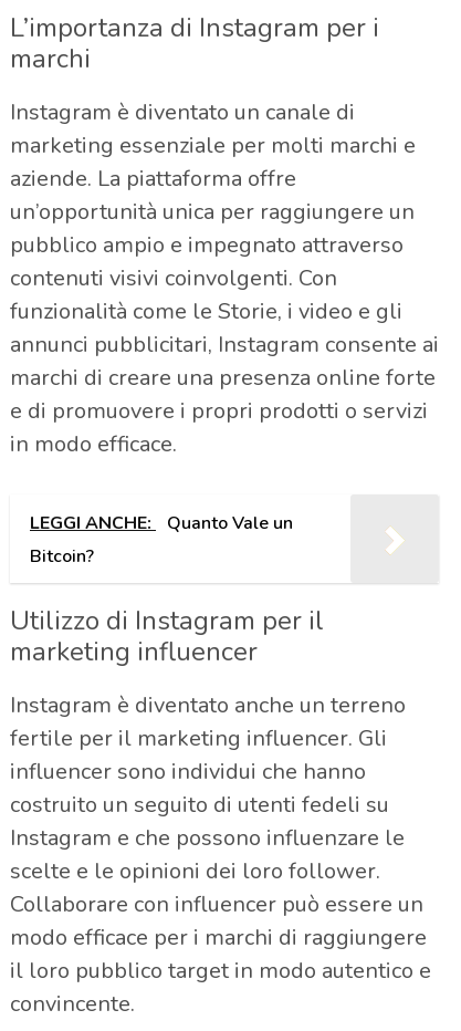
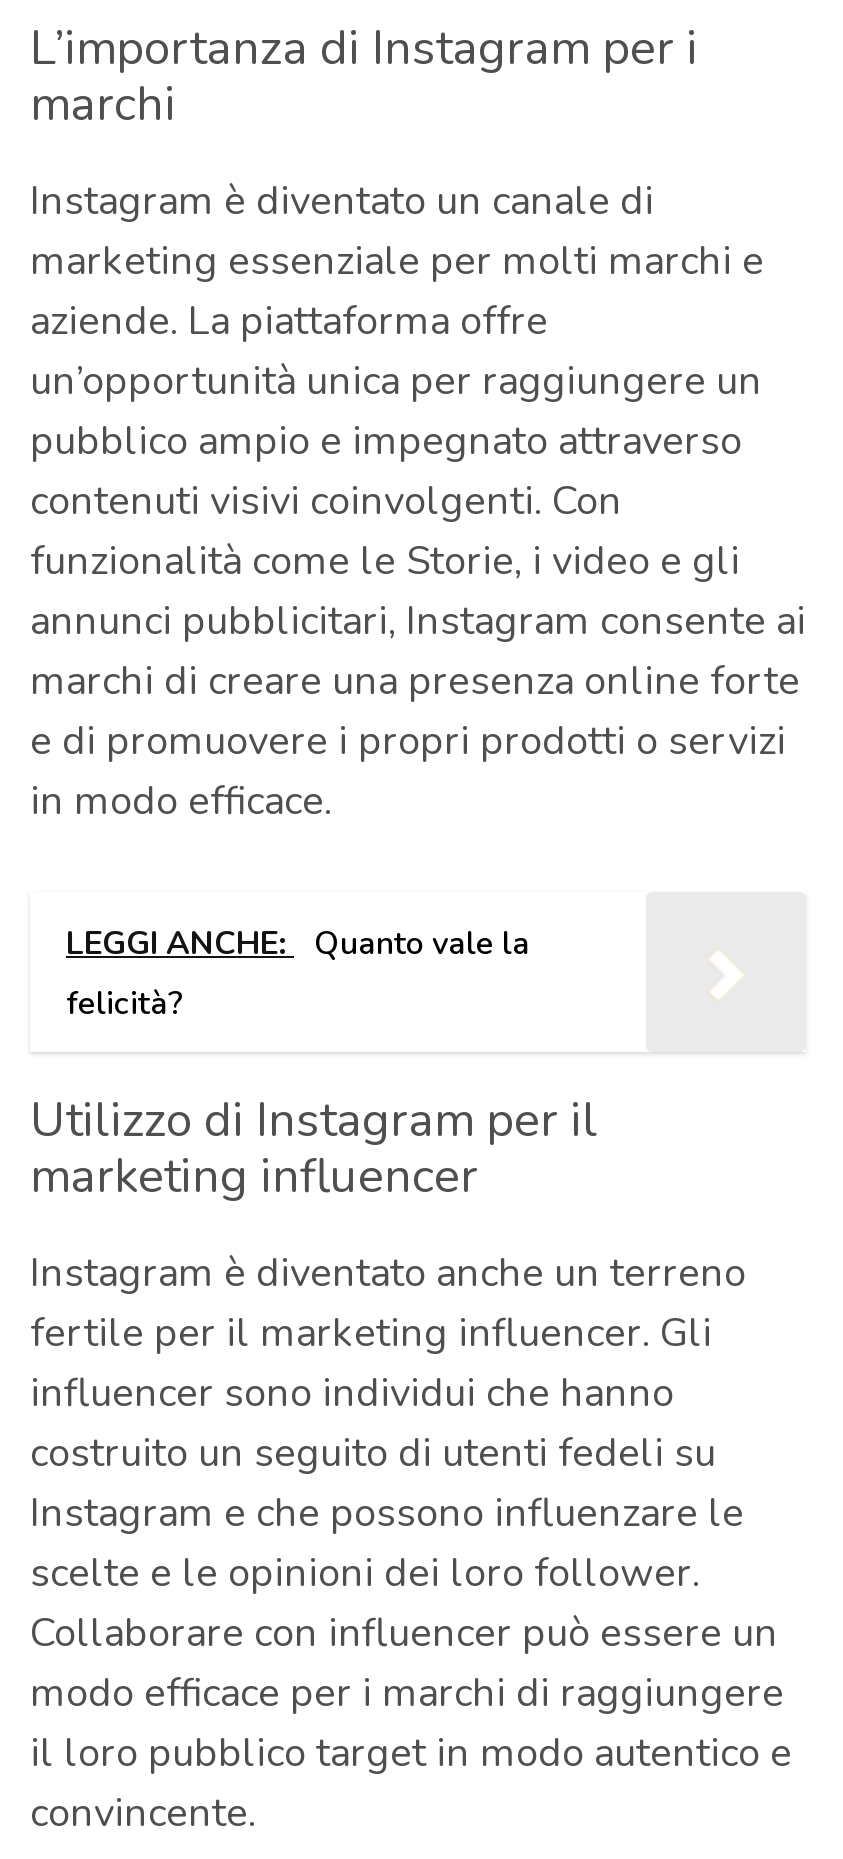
- LEGGI ANCHE: Quanto Vale un
- Bitcoin?
+ LEGGI ANCHE: Quanto vale la
+ felicità?
